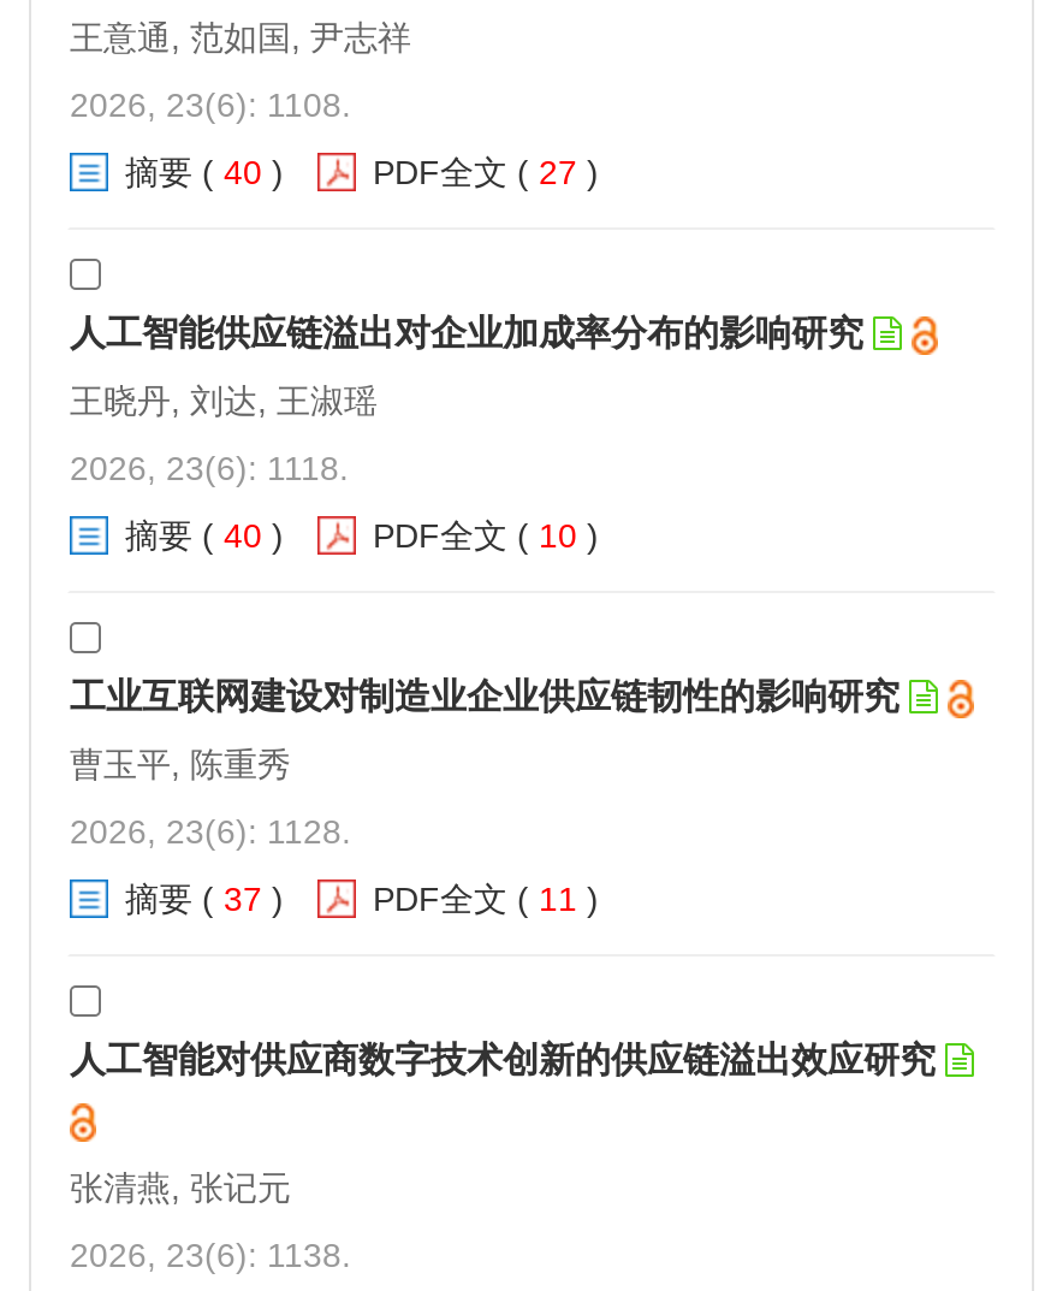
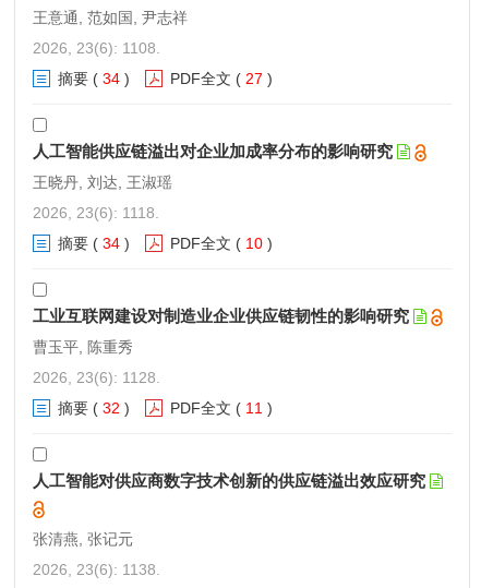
- 摘要( 40)
+ 摘要( 34)

- 摘要( 40)
+ 摘要( 34)

- 摘要( 37)
+ 摘要( 32)
